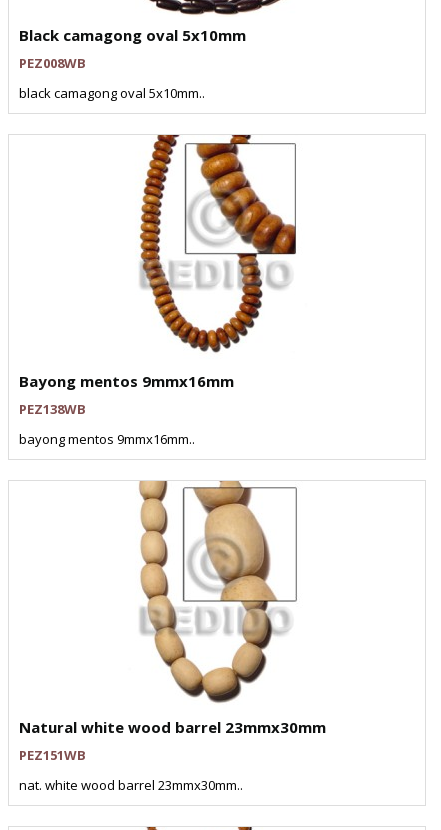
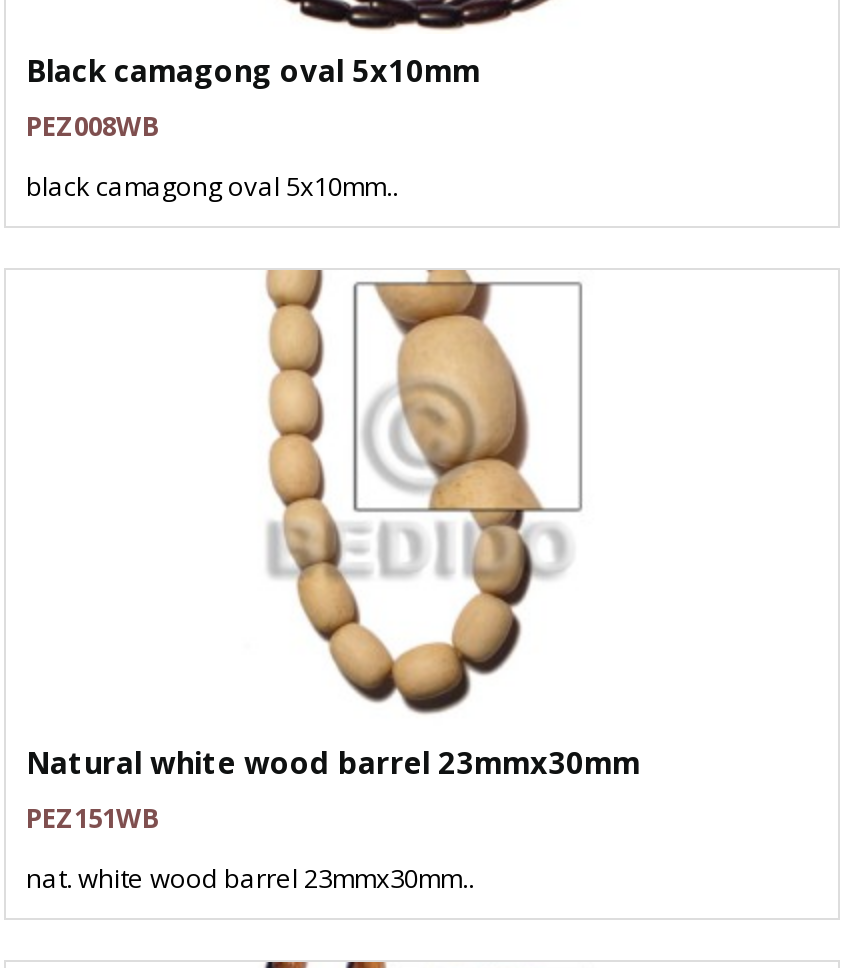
- [image]
- Bayong mentos 9mmx16mm
- PEZ138WB
- bayong mentos 9mmx16mm..
